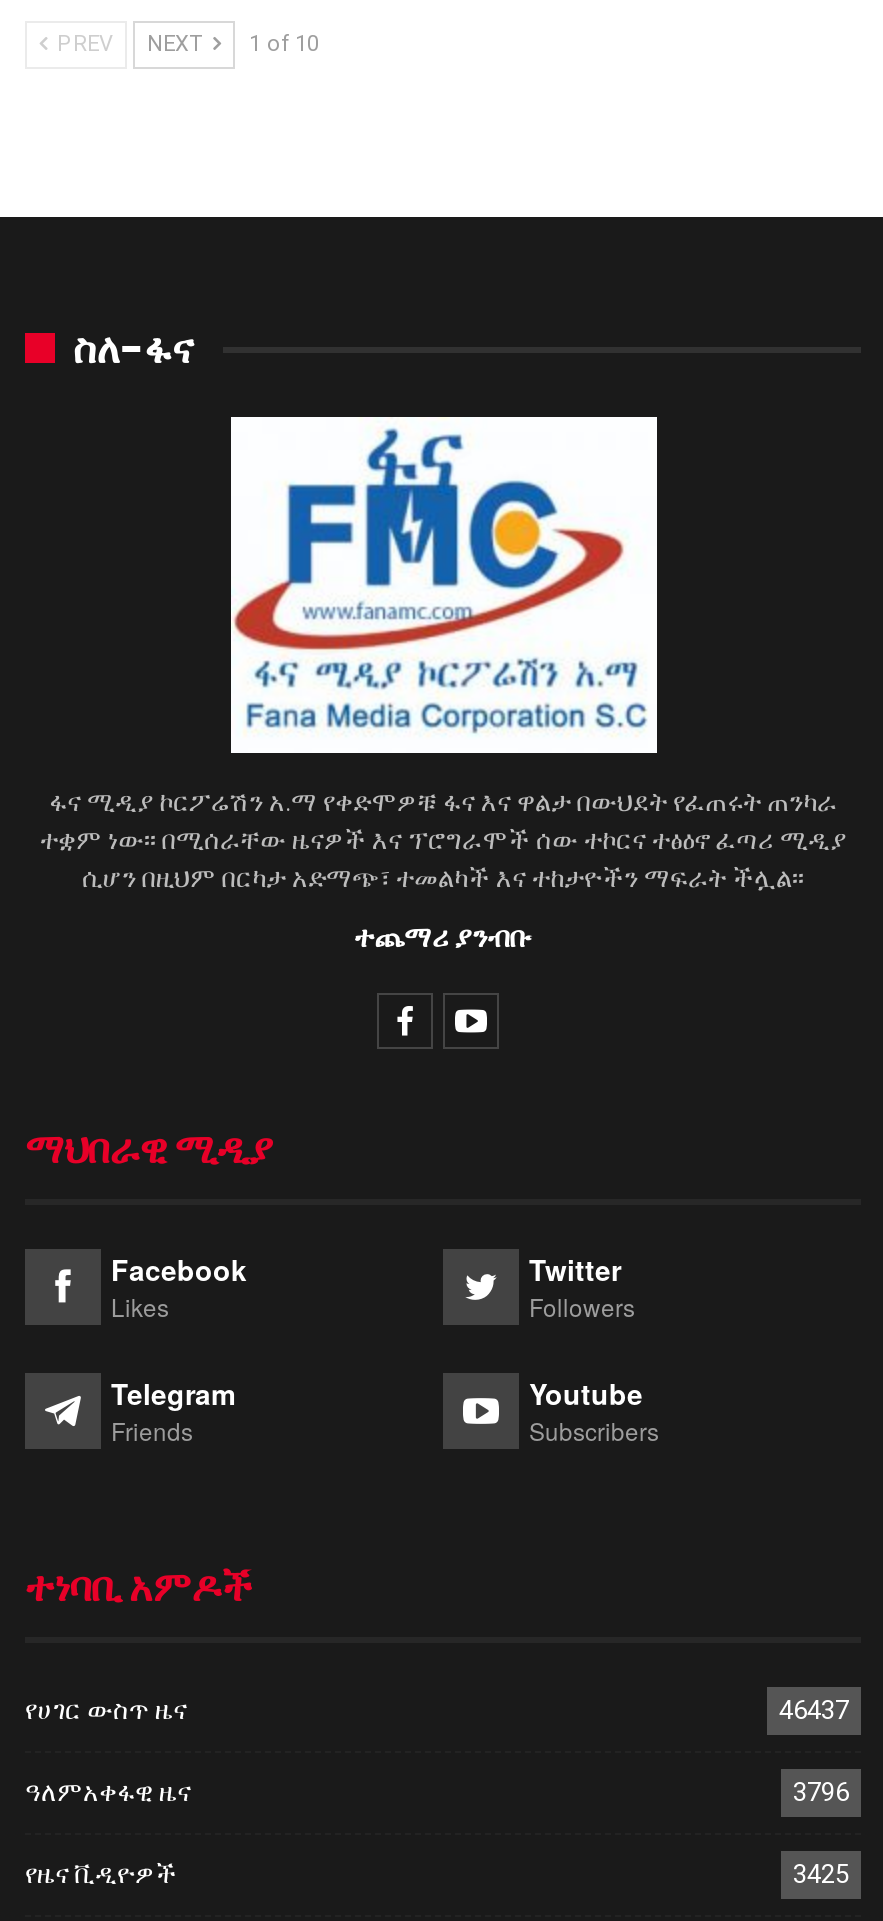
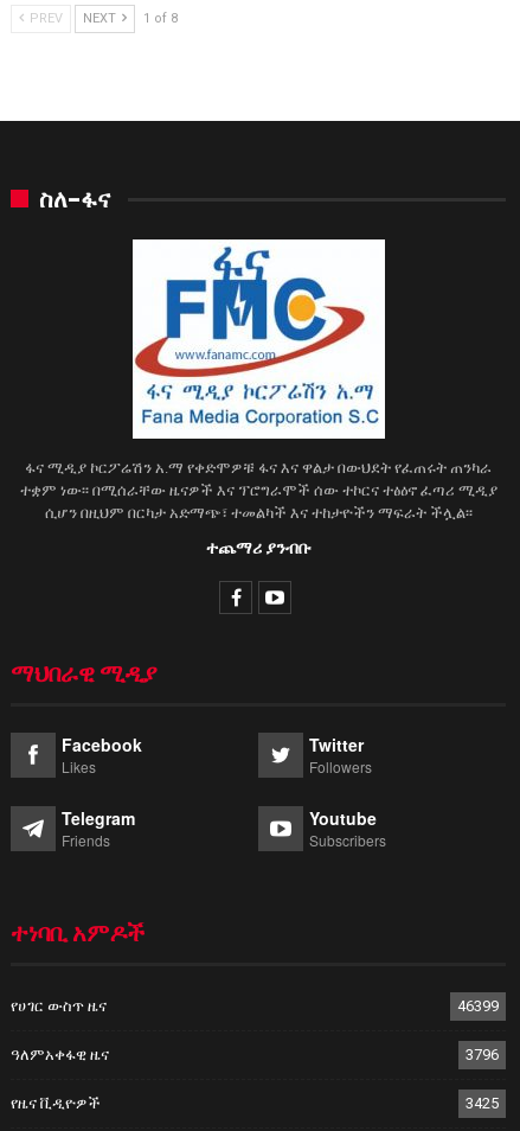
- PREV NEXT 1 of 10
+ PREV NEXT 1 of 8

- 46437
+ 46399
